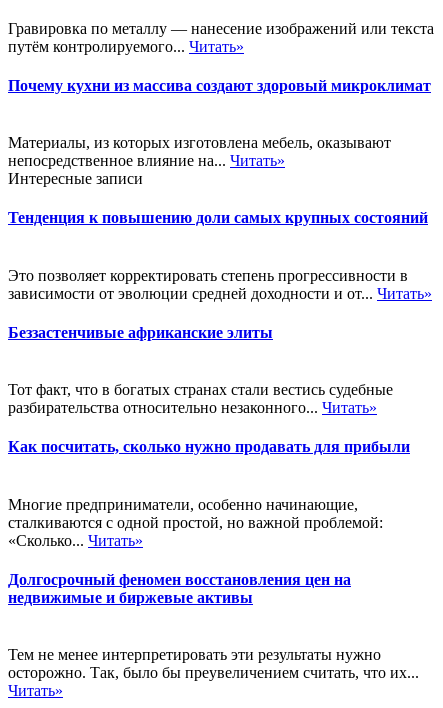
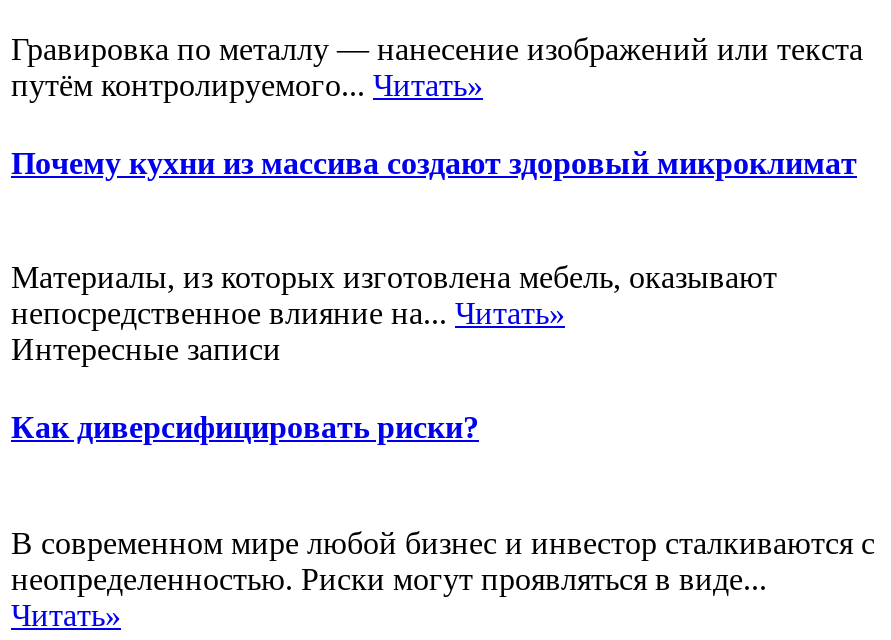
- Тенденция к повышению доли самых крупных состояний
- Это позволяет корректировать степень прогрессивности в
- зависимости от эволюции средней доходности и от... Читать»
- Беззастенчивые африканские элиты
- Тот факт, что в богатых странах стали вестись судебные
- разбирательства относительно незаконного... Читать»
- Как посчитать, сколько нужно продавать для прибыли
- Многие предприниматели, особенно начинающие,
- сталкиваются с одной простой, но важной проблемой:
- «Сколько... Читать»
- Долгосрочный феномен восстановления цен на
- недвижимые и биржевые активы
- Тем не менее интерпретировать эти результаты нужно
- осторожно. Так, было бы преувеличением считать, что их...
+ Как диверсифицировать риски?
+ В современном мире любой бизнес и инвестор сталкиваются с
+ неопределенностью. Риски могут проявляться в виде...
